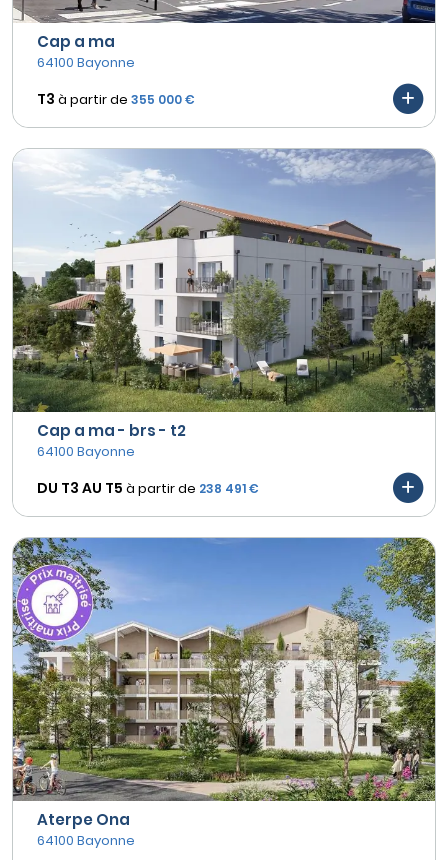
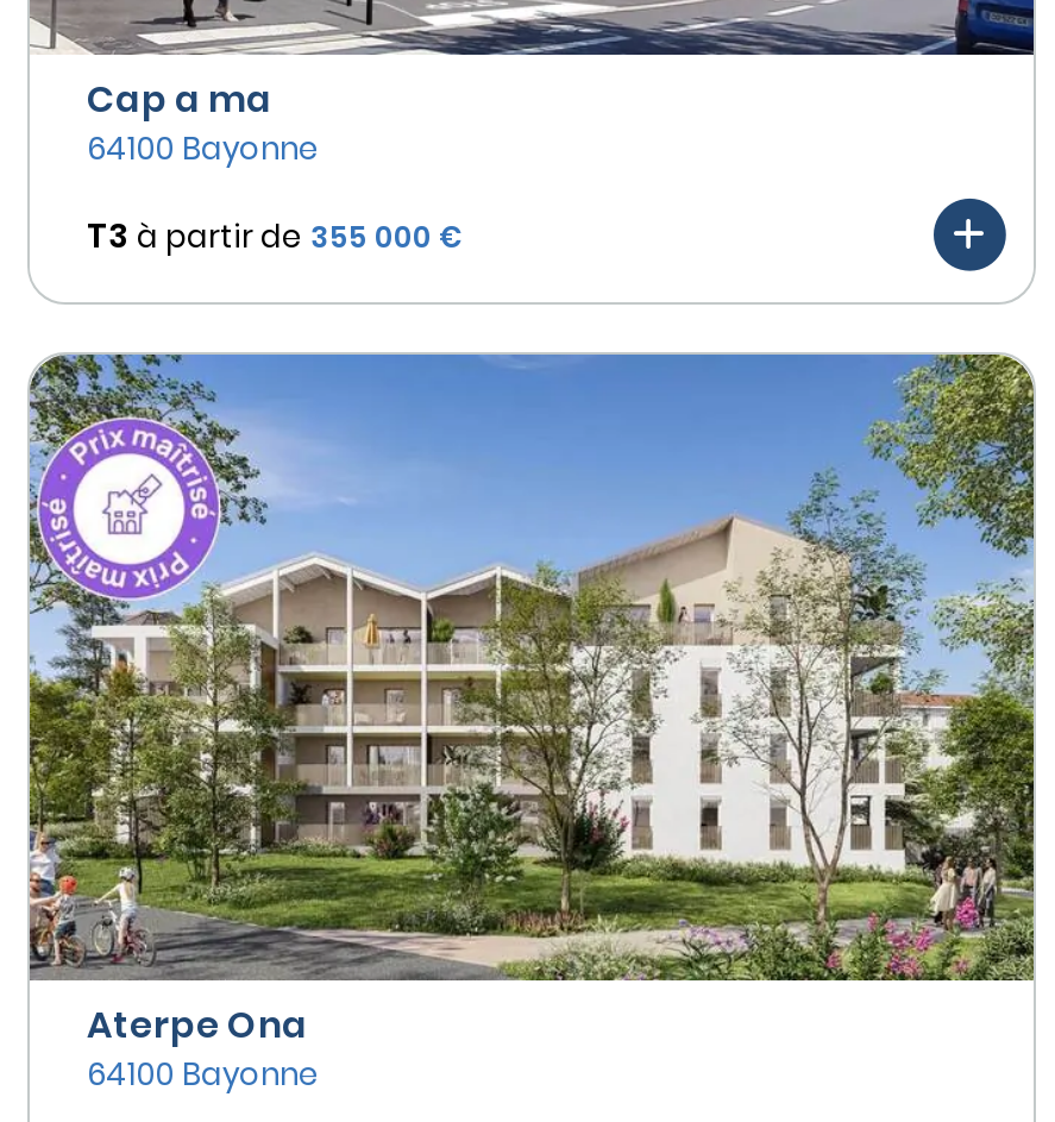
- [image]
- Cap a ma - brs - t2
- 64100 Bayonne
- DU T3 AU T5 à partir de 238 491 €
